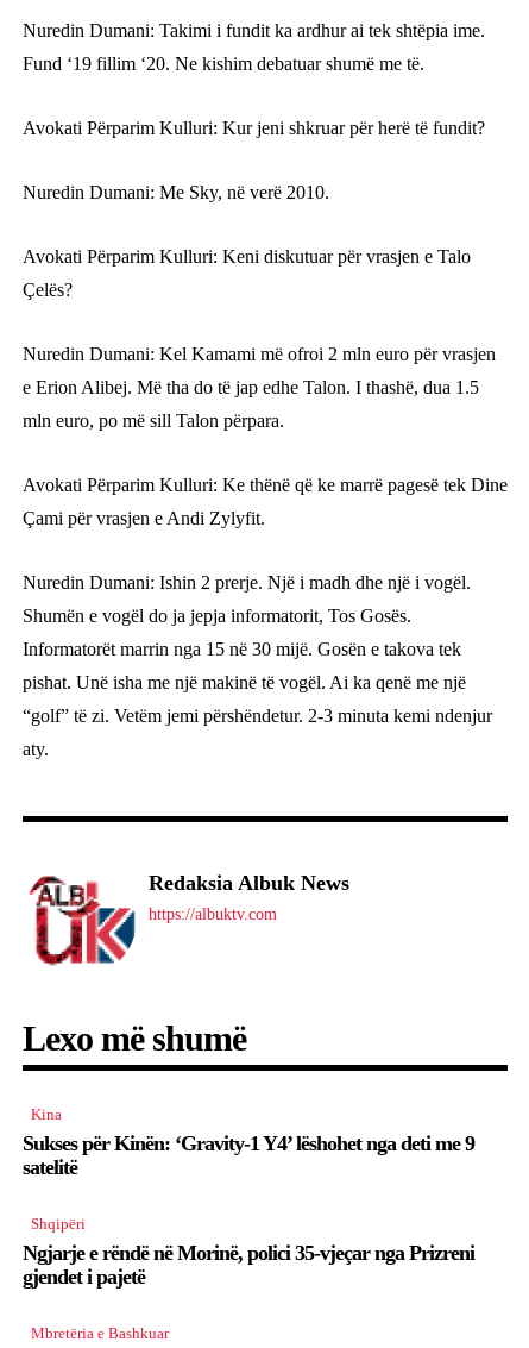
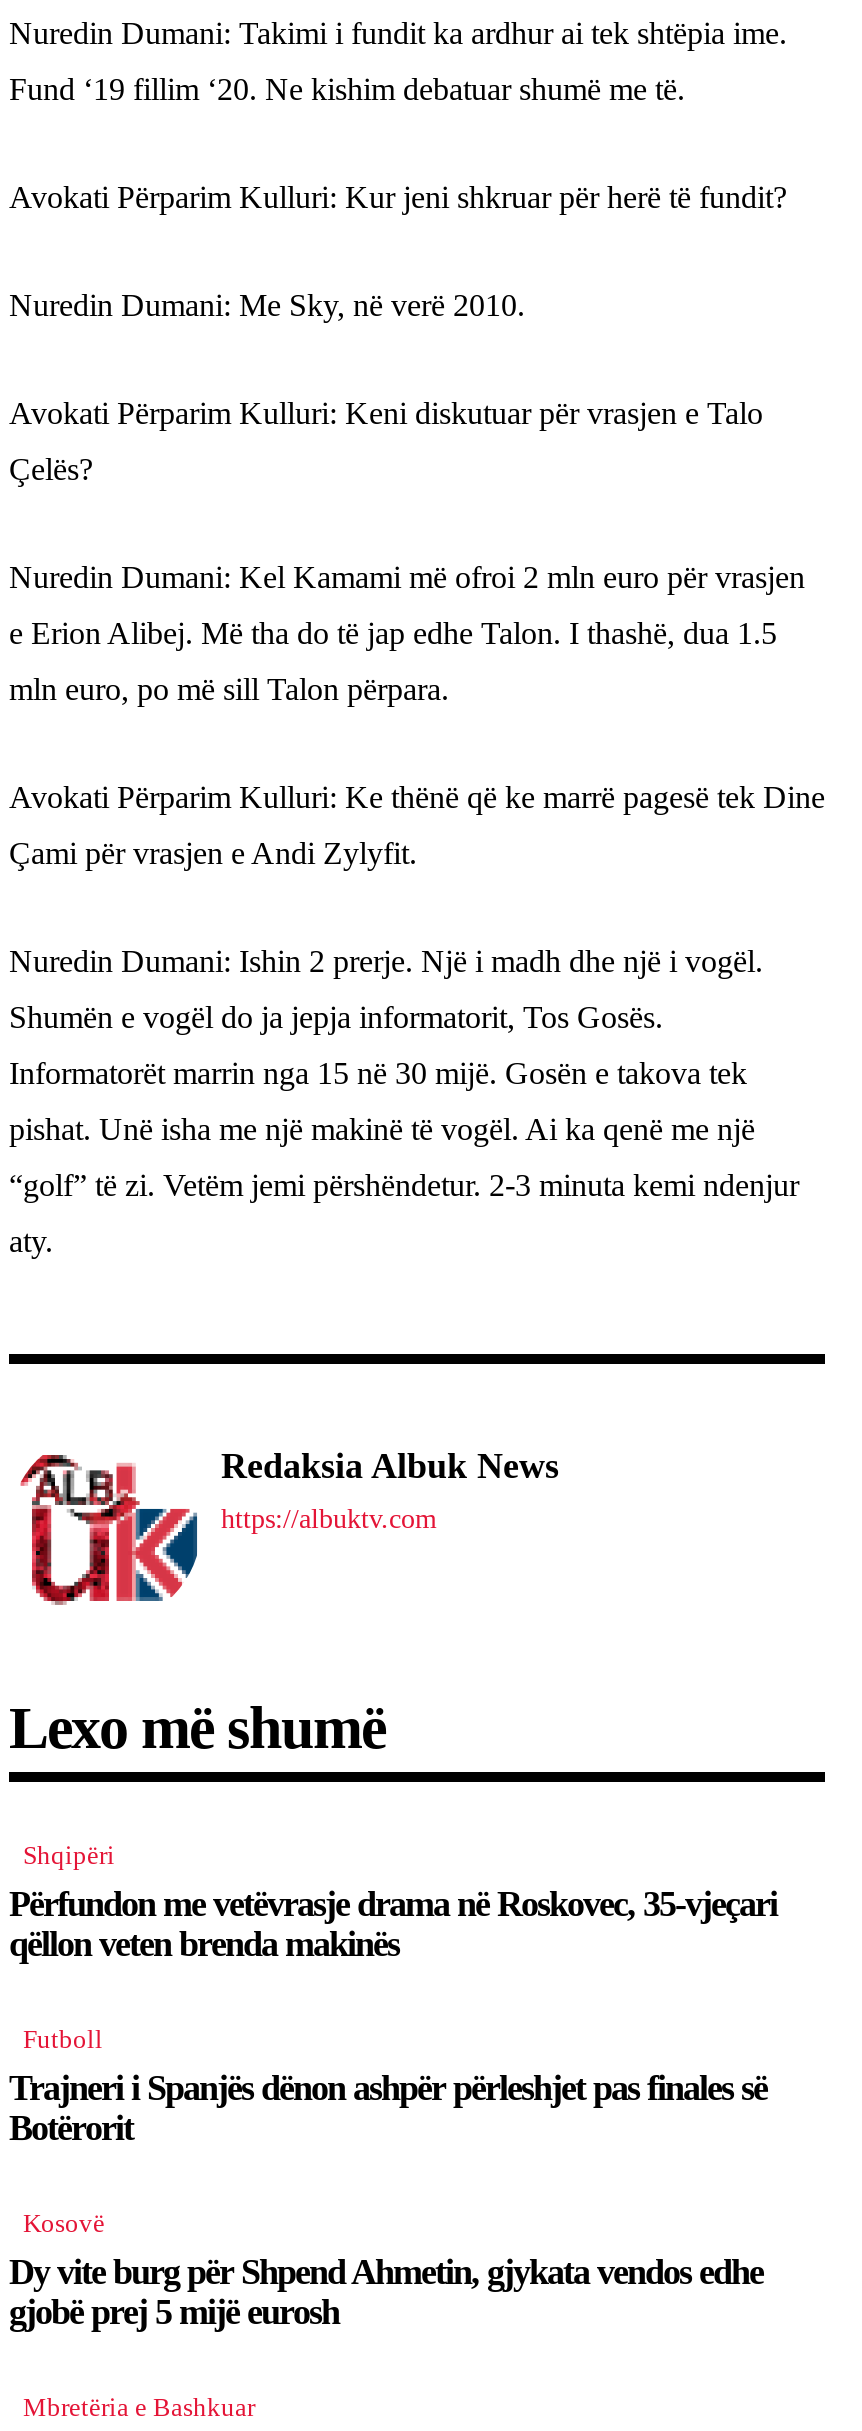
- Kina
- Sukses për Kinën: ‘Gravity-1 Y4’ lëshohet nga deti me 9
- satelitë

moved up: Shqipëri

- Ngjarje e rëndë në Morinë, polici 35-vjeçar nga Prizreni
- gjendet i pajetë
+ Përfundon me vetëvrasje drama në Roskovec, 35-vjeçari
+ qëllon veten brenda makinës
+ Futboll
+ Trajneri i Spanjës dënon ashpër përleshjet pas finales së
+ Botërorit
+ Kosovë
+ Dy vite burg për Shpend Ahmetin, gjykata vendos edhe
+ gjobë prej 5 mijë eurosh
